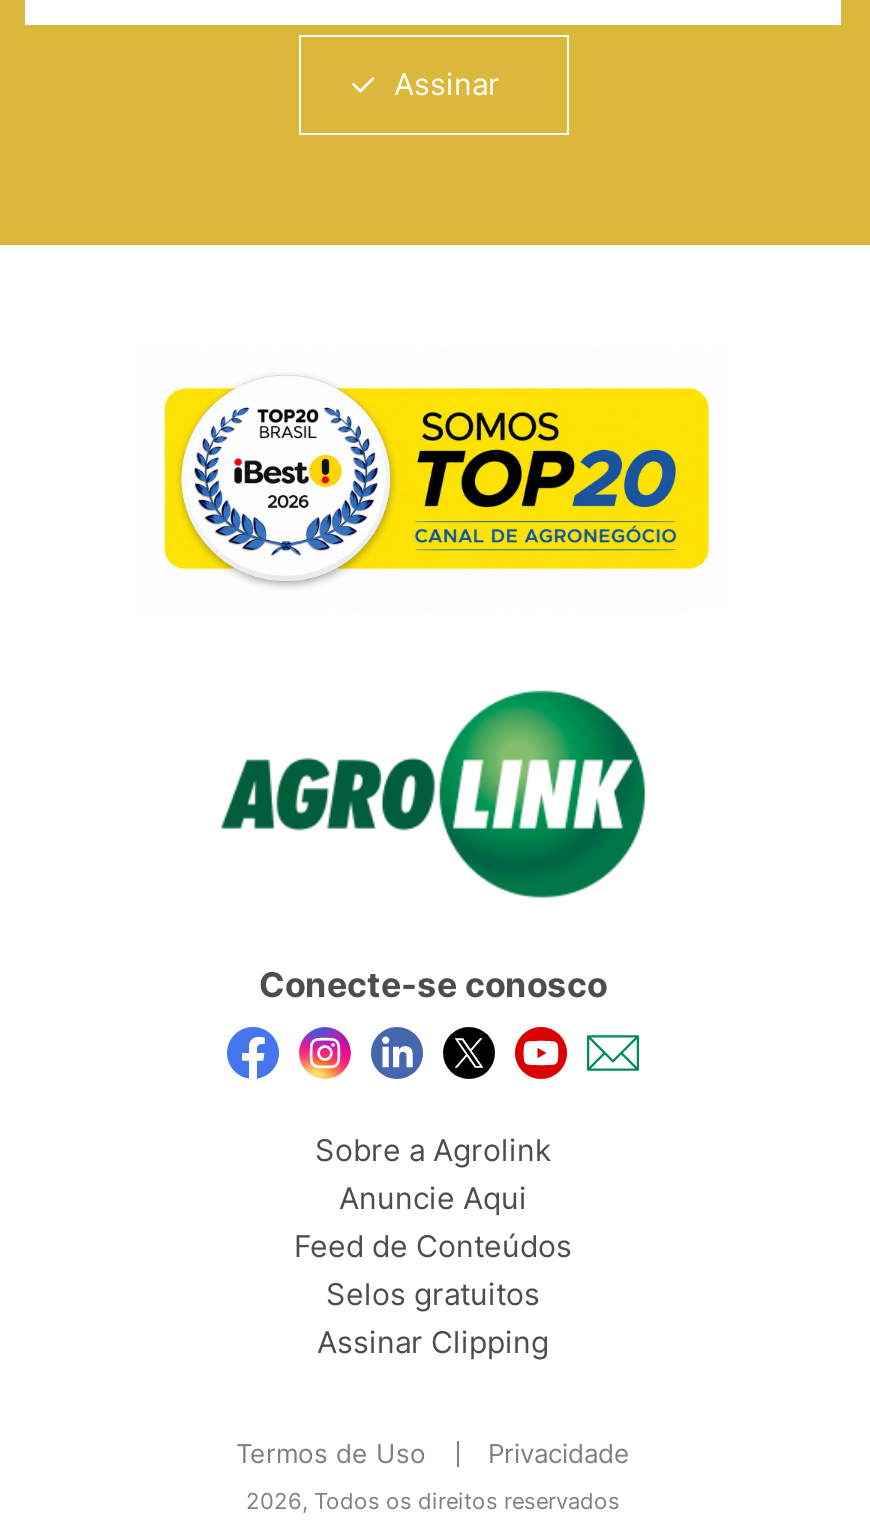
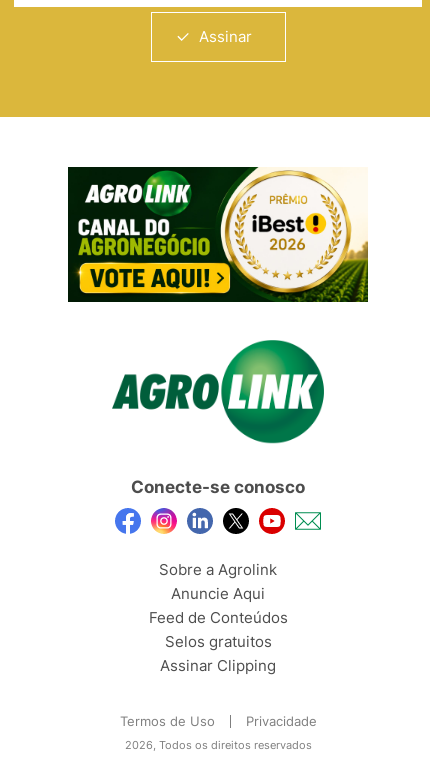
- [image]
+ [image]
